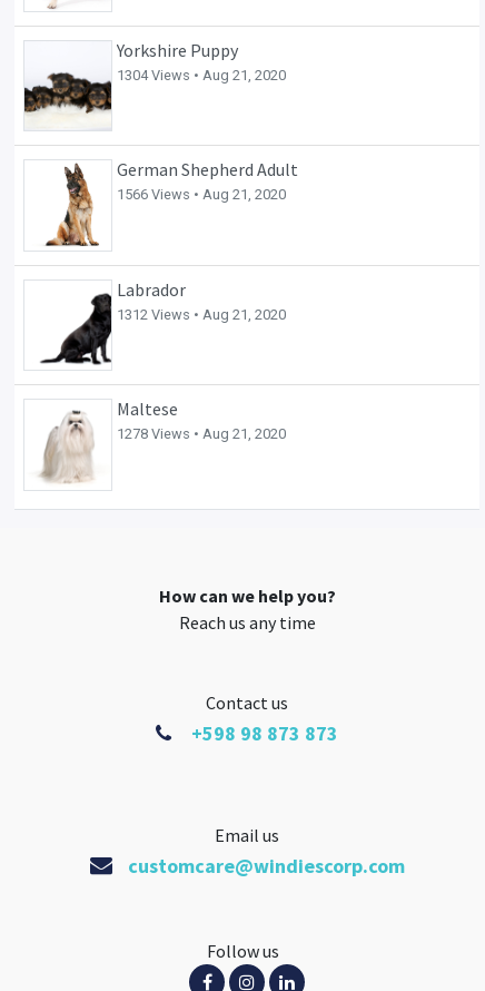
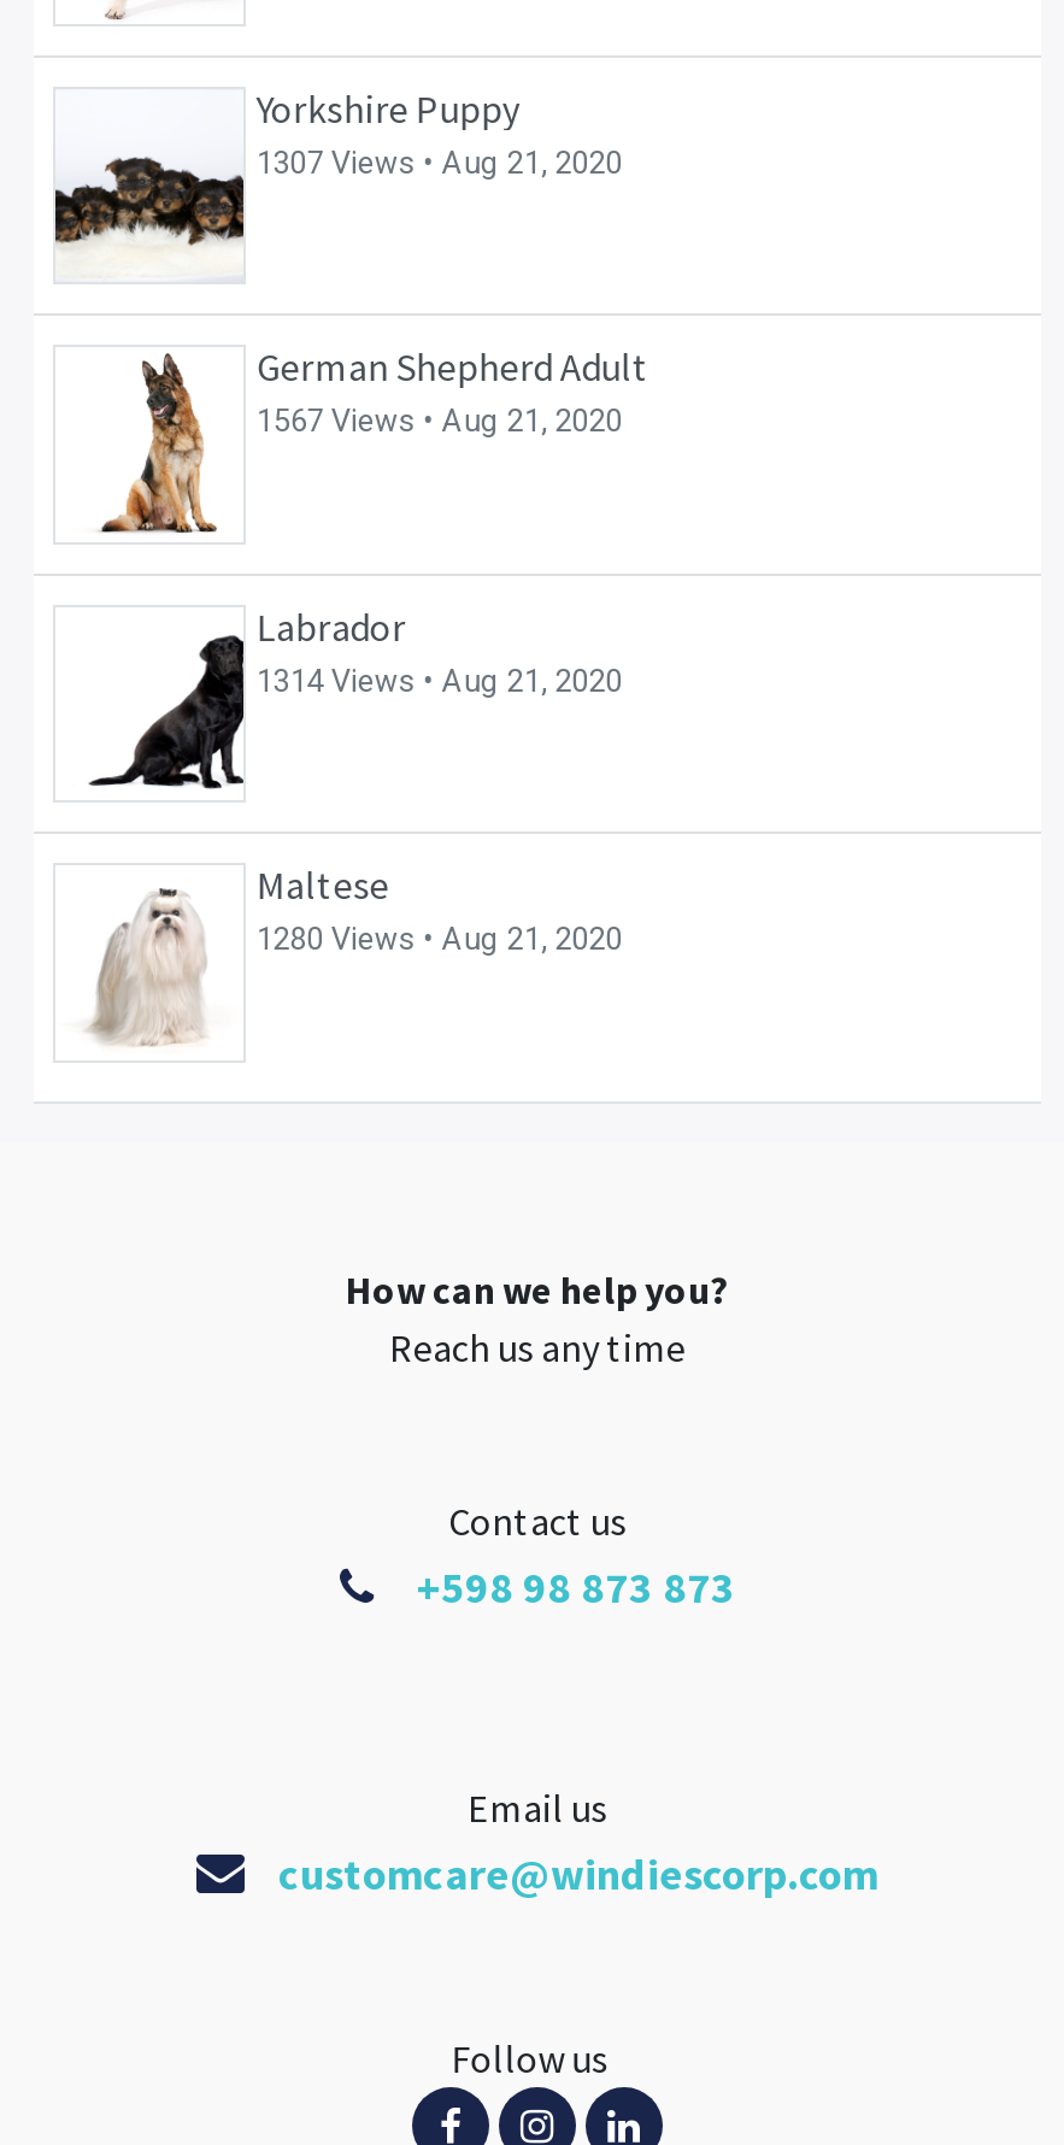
- 1304 Views • Aug 21, 2020
+ 1307 Views • Aug 21, 2020

- 1566 Views • Aug 21, 2020
+ 1567 Views • Aug 21, 2020

- 1312 Views • Aug 21, 2020
+ 1314 Views • Aug 21, 2020

- 1278 Views • Aug 21, 2020
+ 1280 Views • Aug 21, 2020
